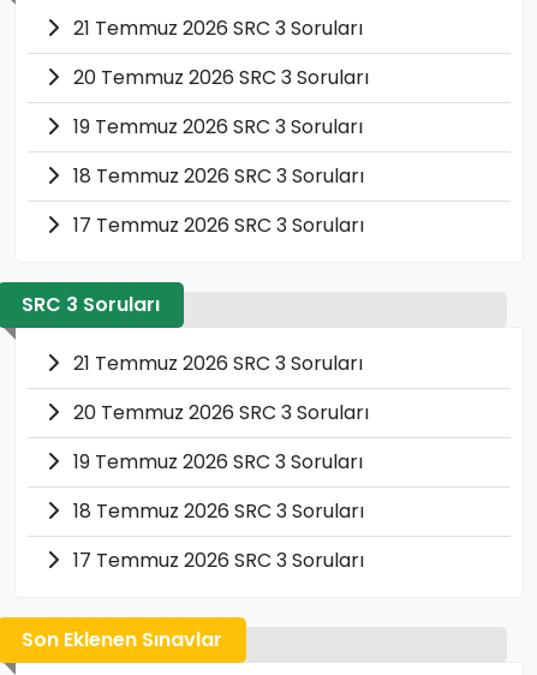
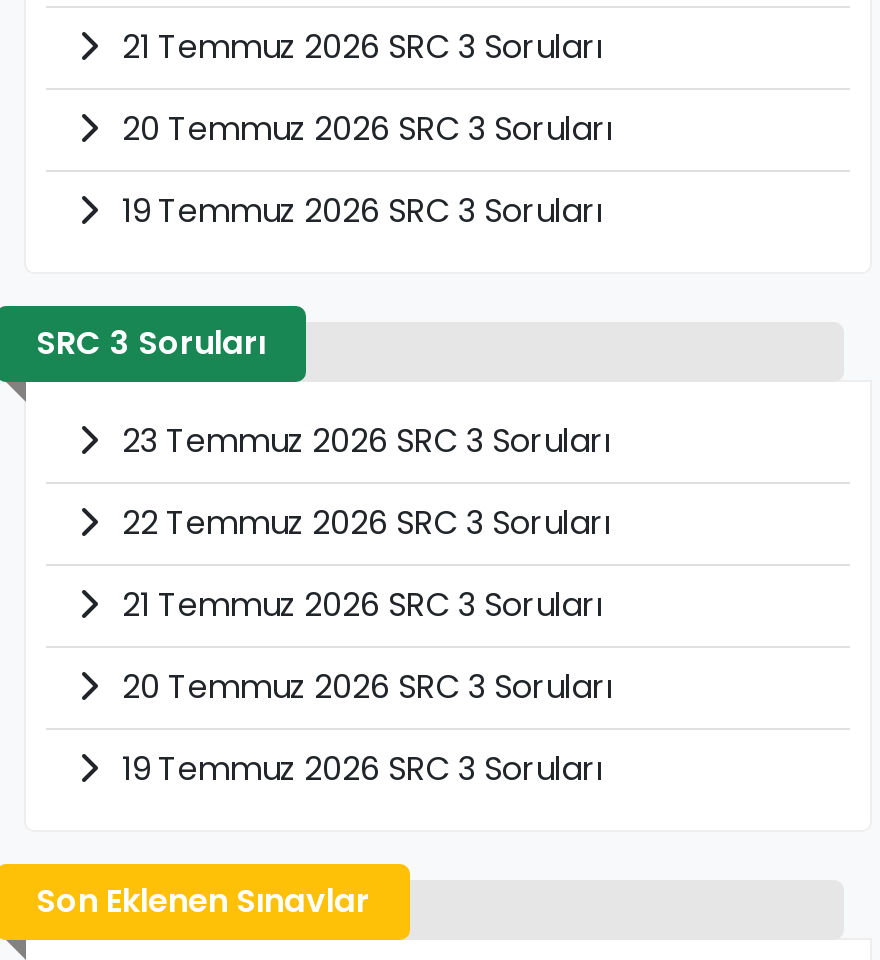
- 18 Temmuz 2026 SRC 3 Soruları
- 17 Temmuz 2026 SRC 3 Soruları

+ 23 Temmuz 2026 SRC 3 Soruları
+ 22 Temmuz 2026 SRC 3 Soruları

- 18 Temmuz 2026 SRC 3 Soruları
- 17 Temmuz 2026 SRC 3 Soruları
